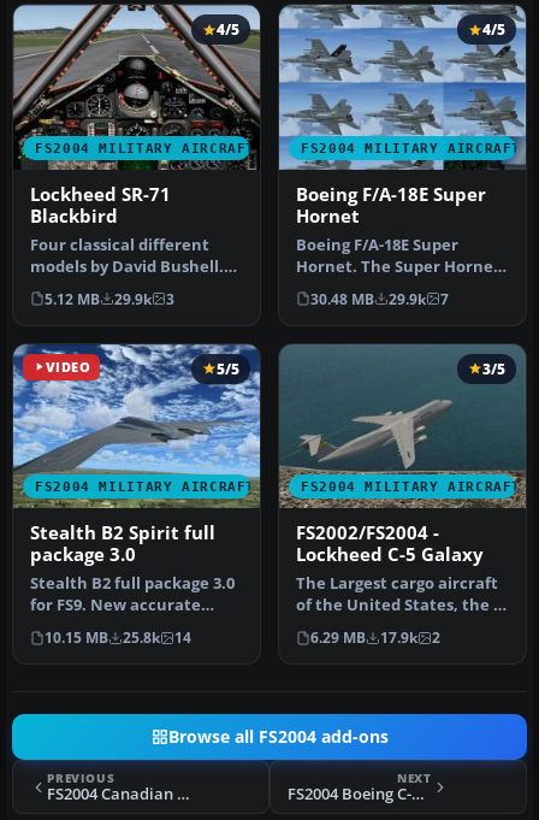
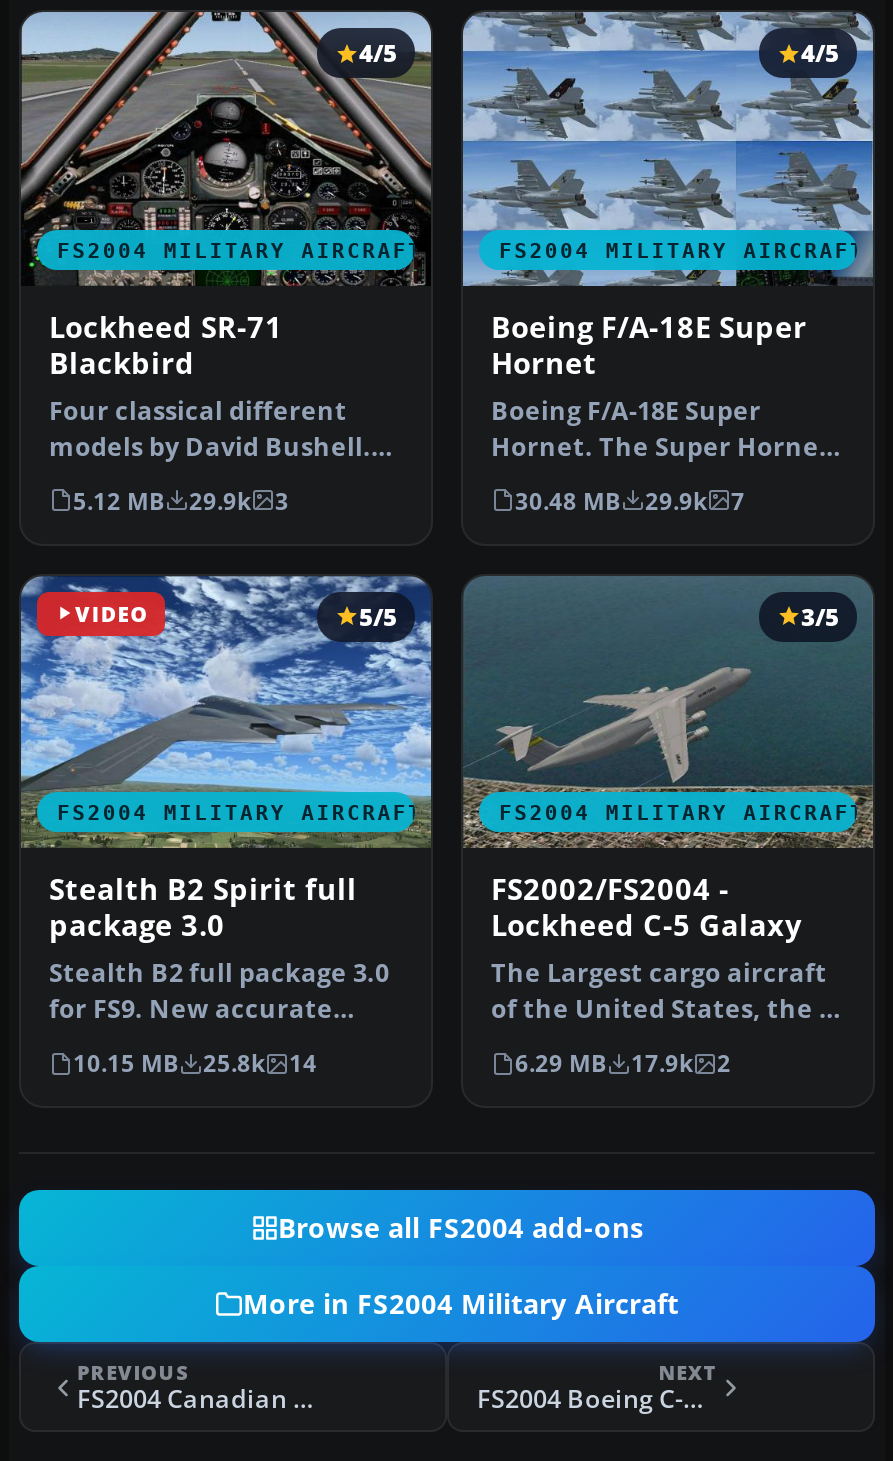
+ More in FS2004 Military Aircraft
